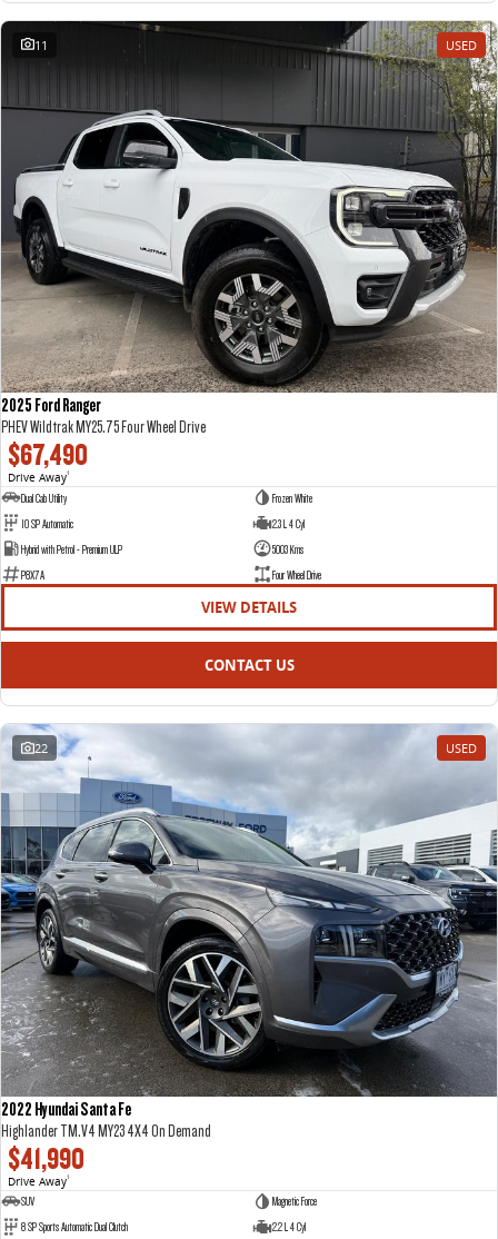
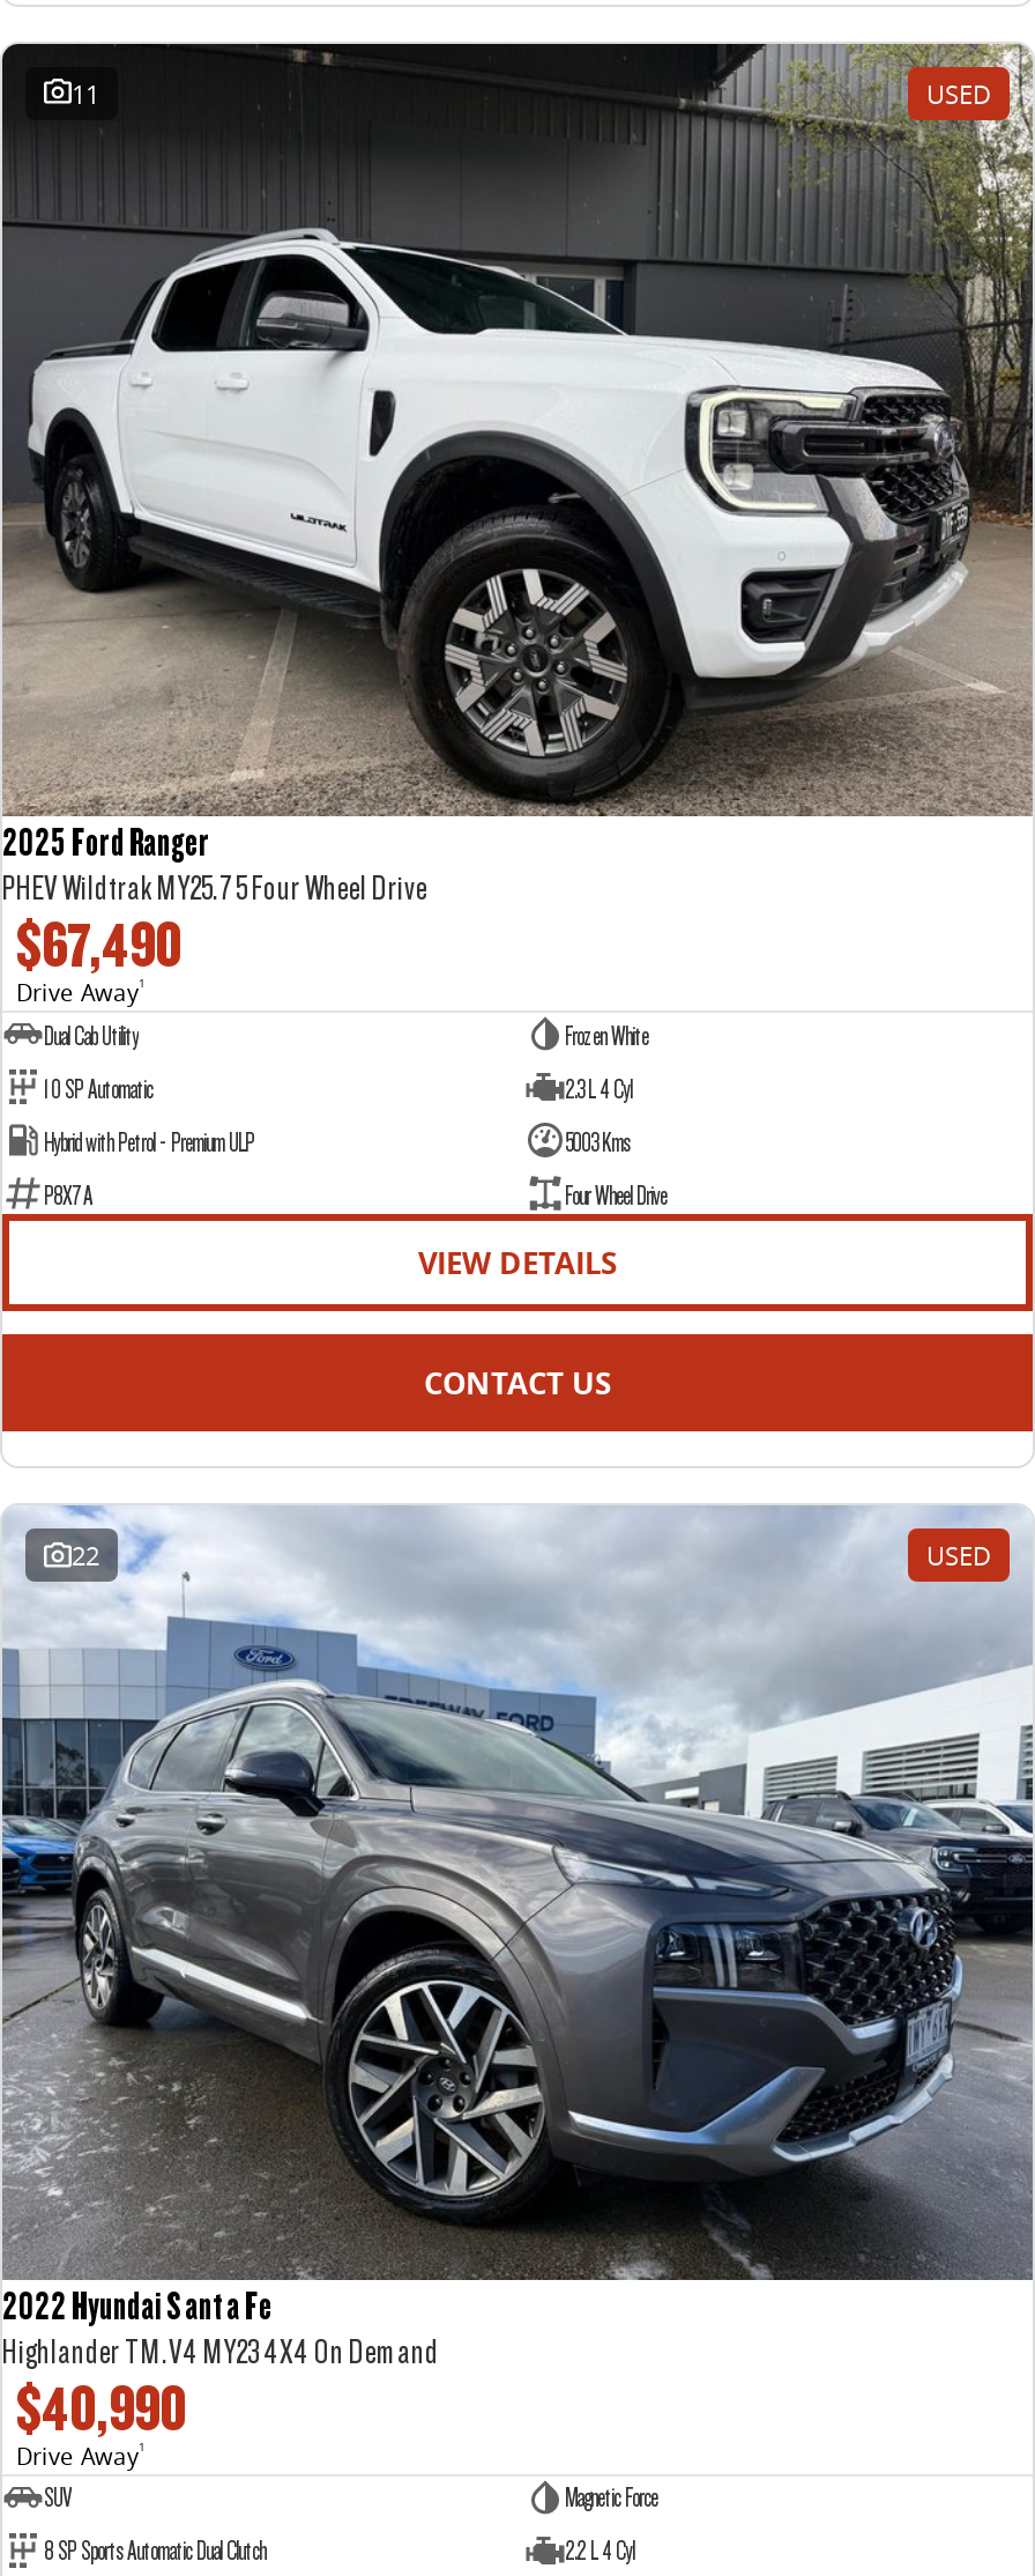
- $41,990
+ $40,990
